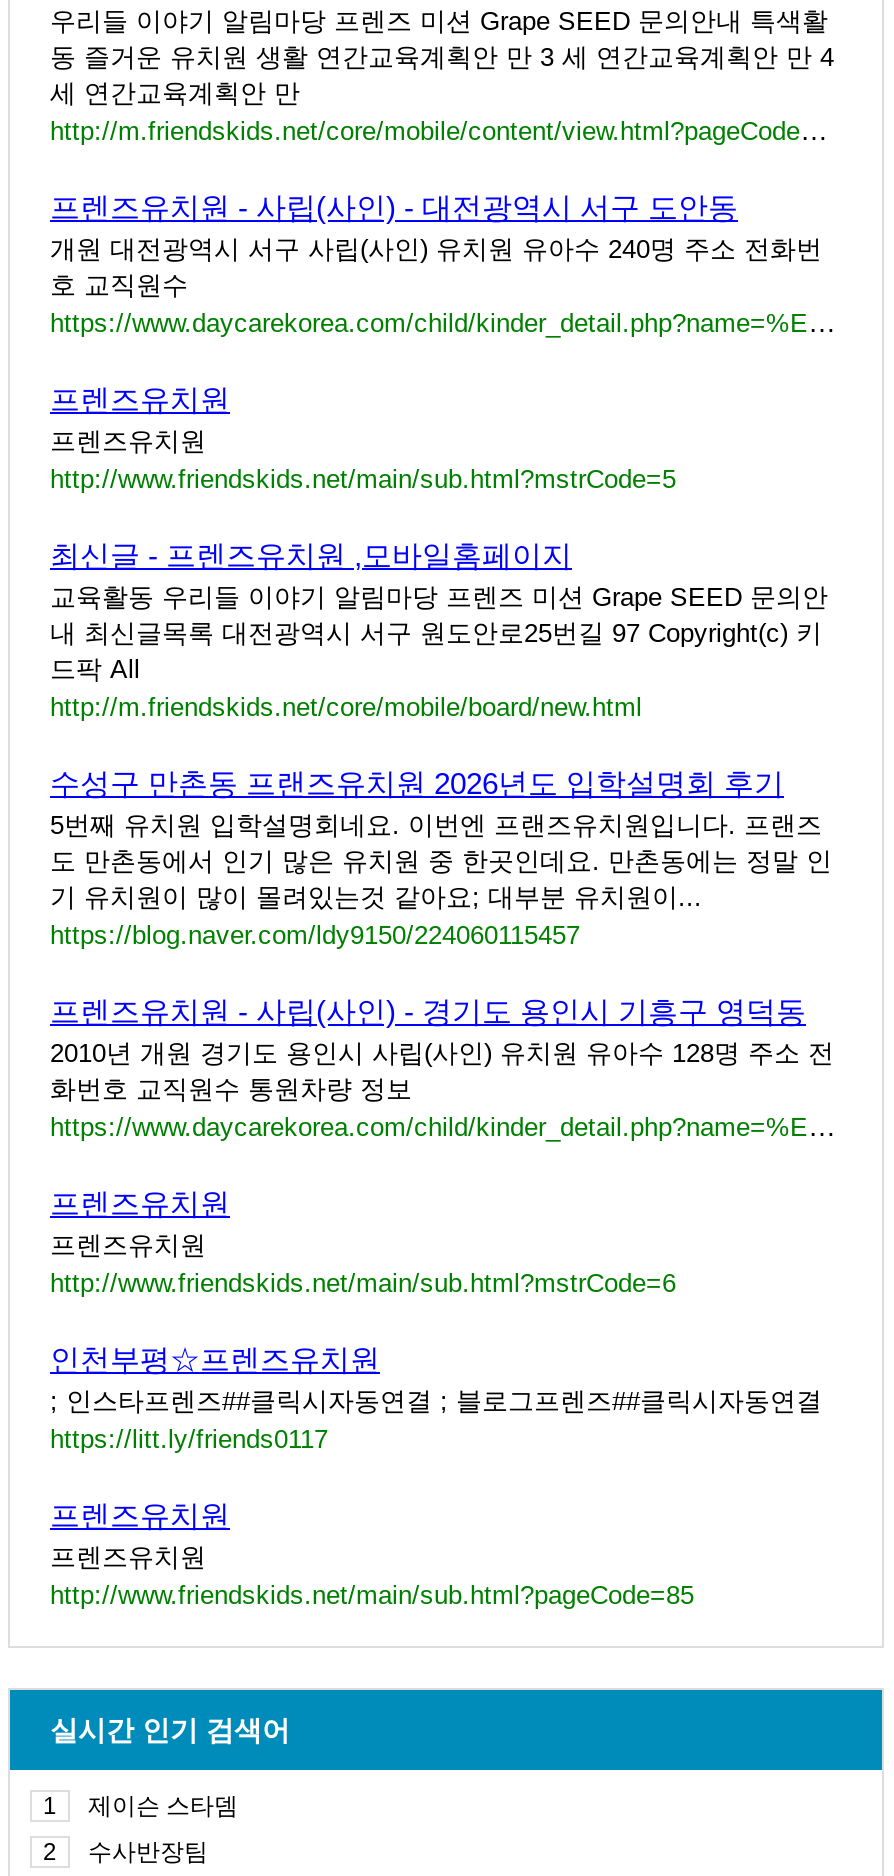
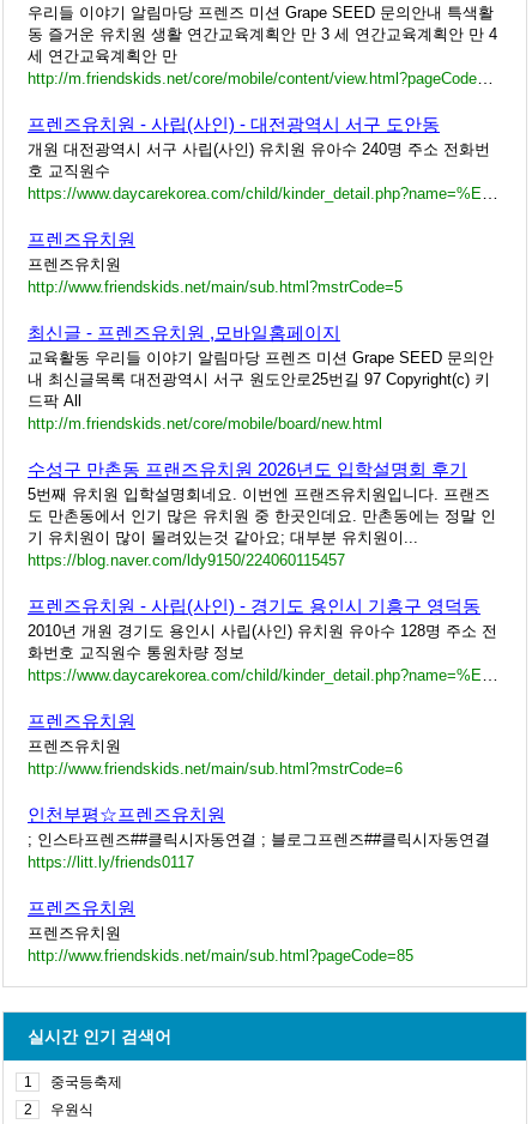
- 제이슨 스타뎀
+ 중국등축제

- 수사반장팀
+ 우원식
